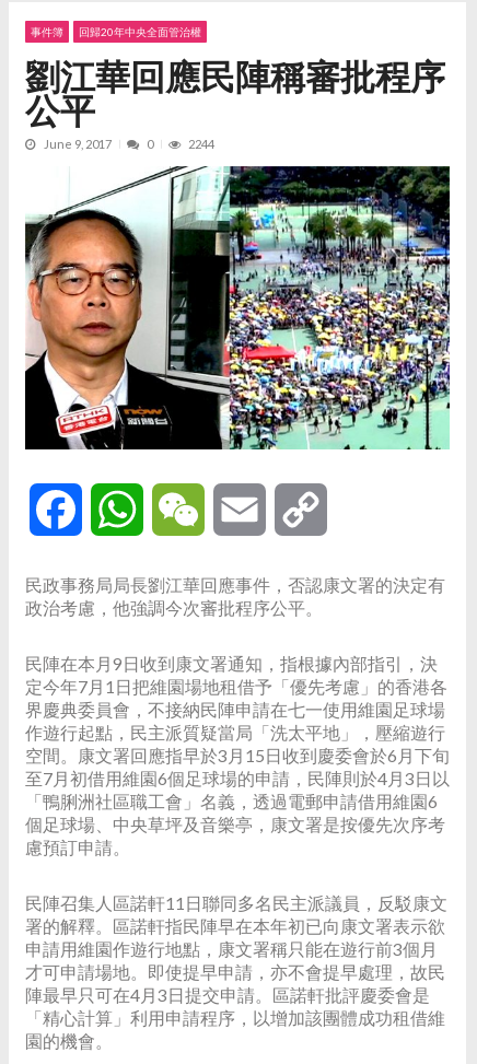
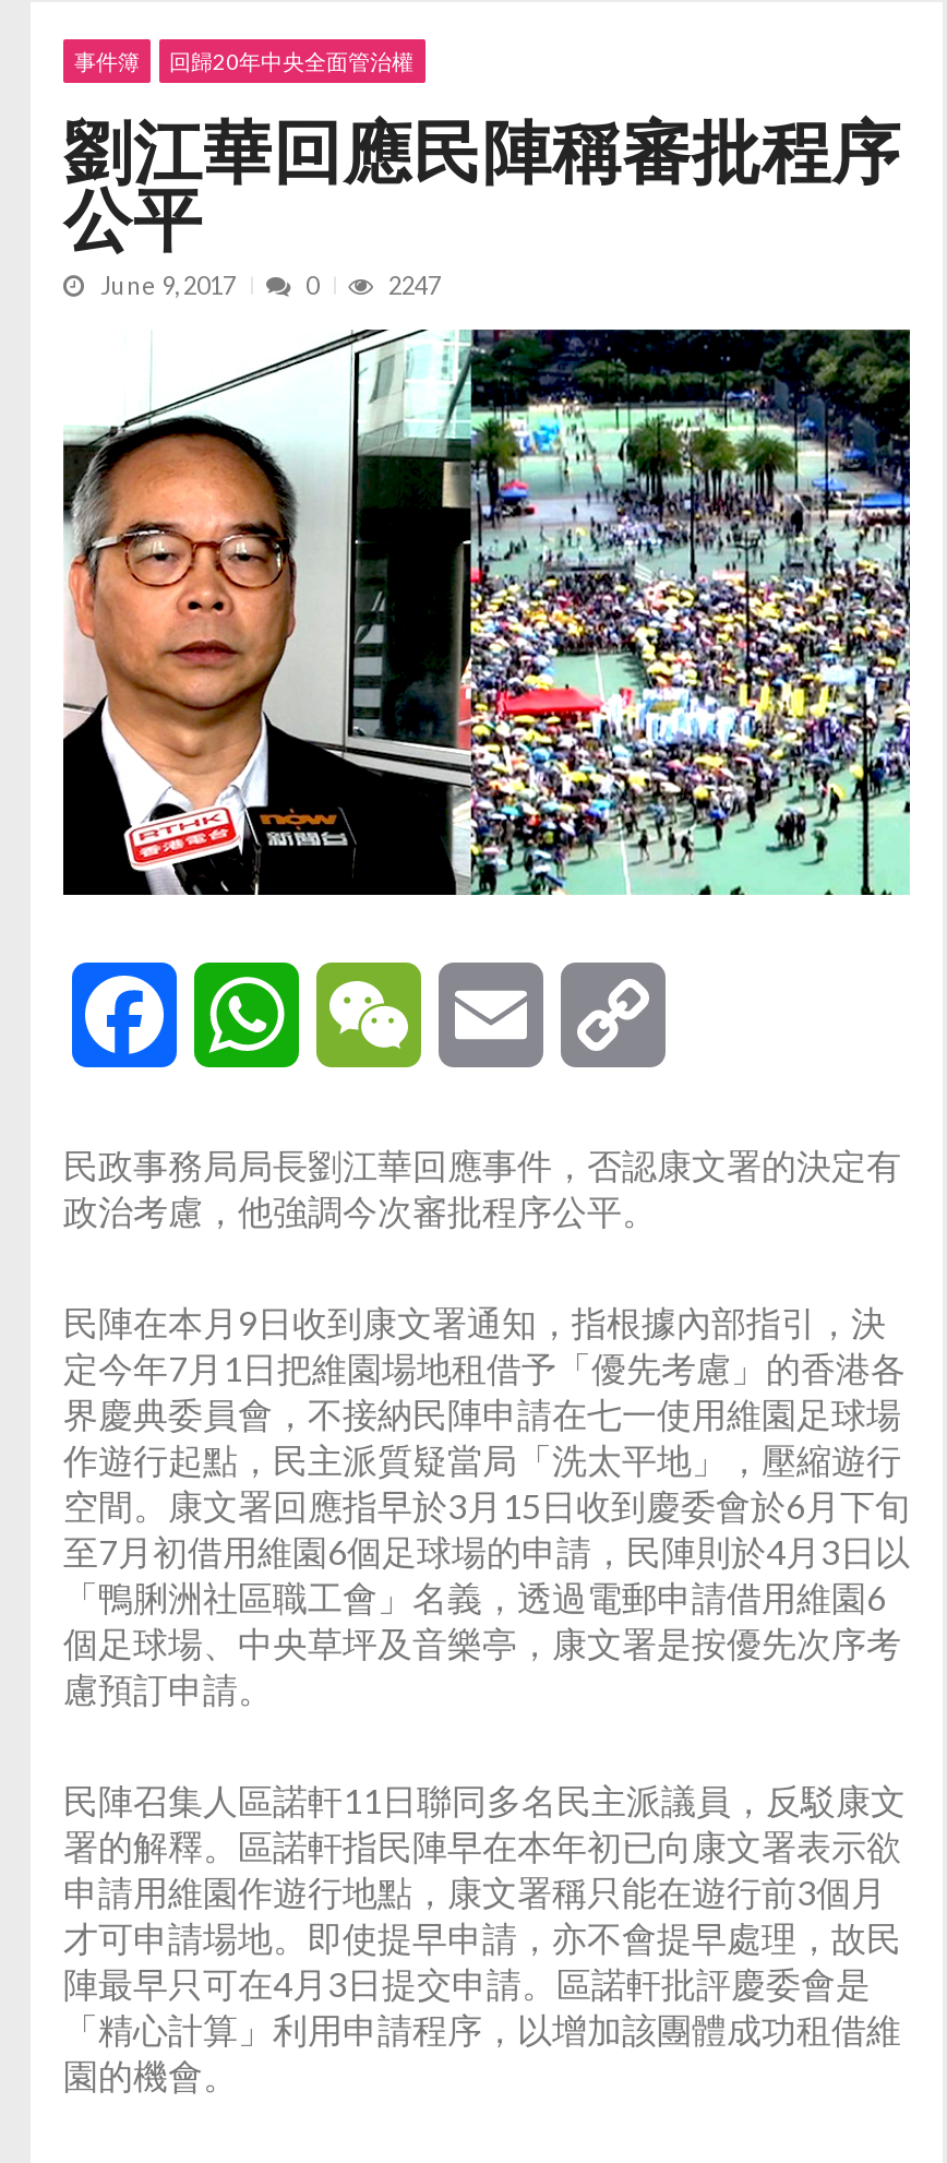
- 2244
+ 2247
